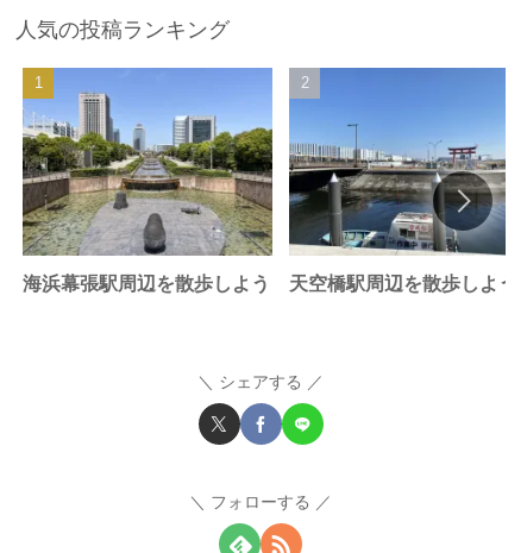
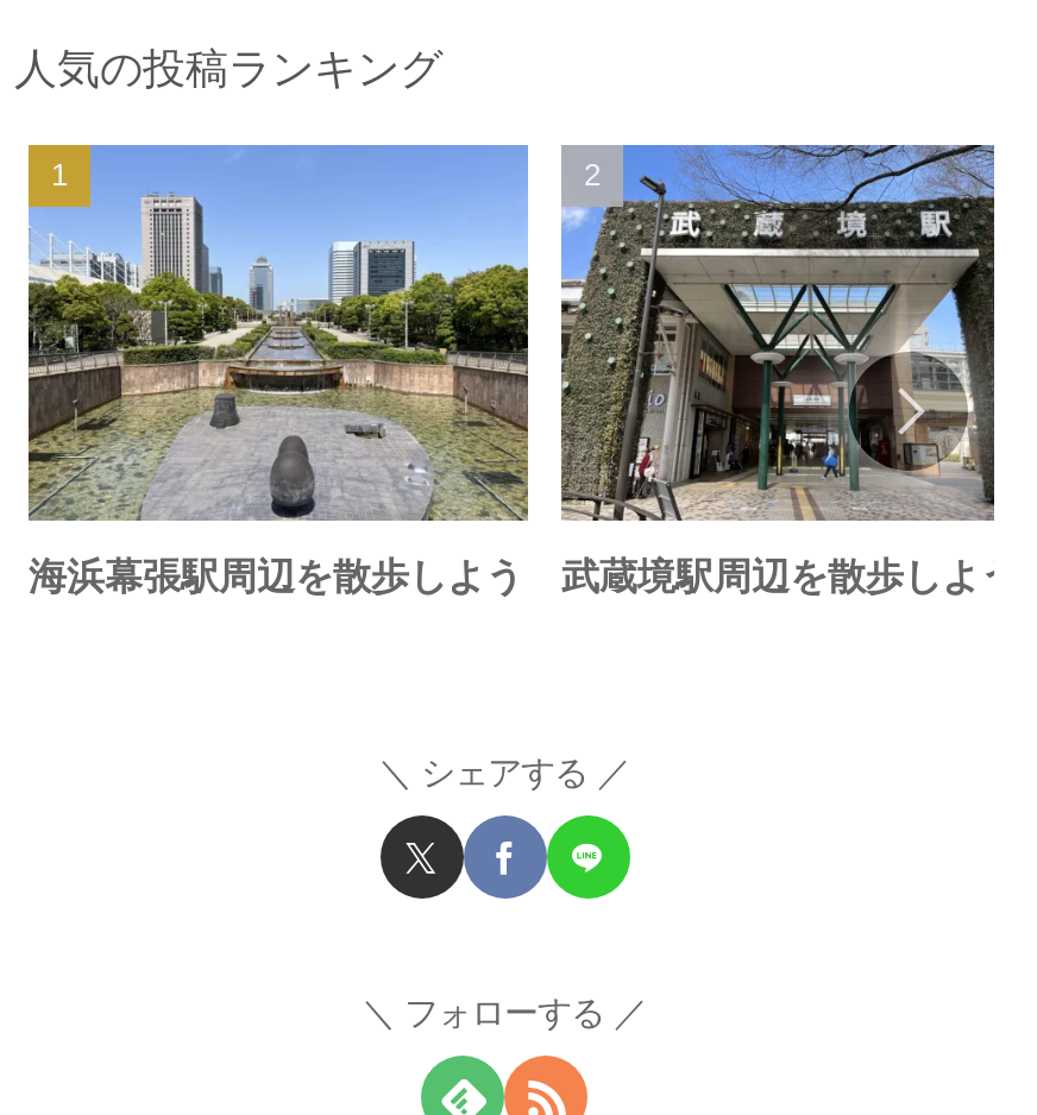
- [image]
- 天空橋駅周辺を散歩しよう
+ [image]
+ 武蔵境駅周辺を散歩しよう
